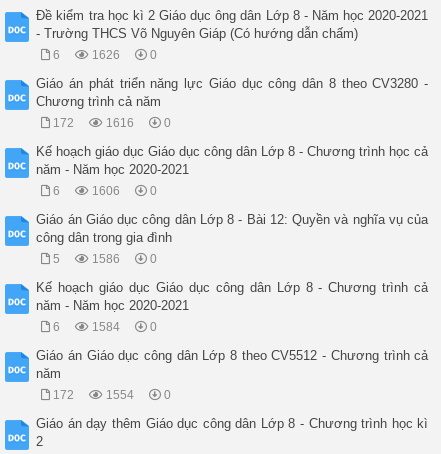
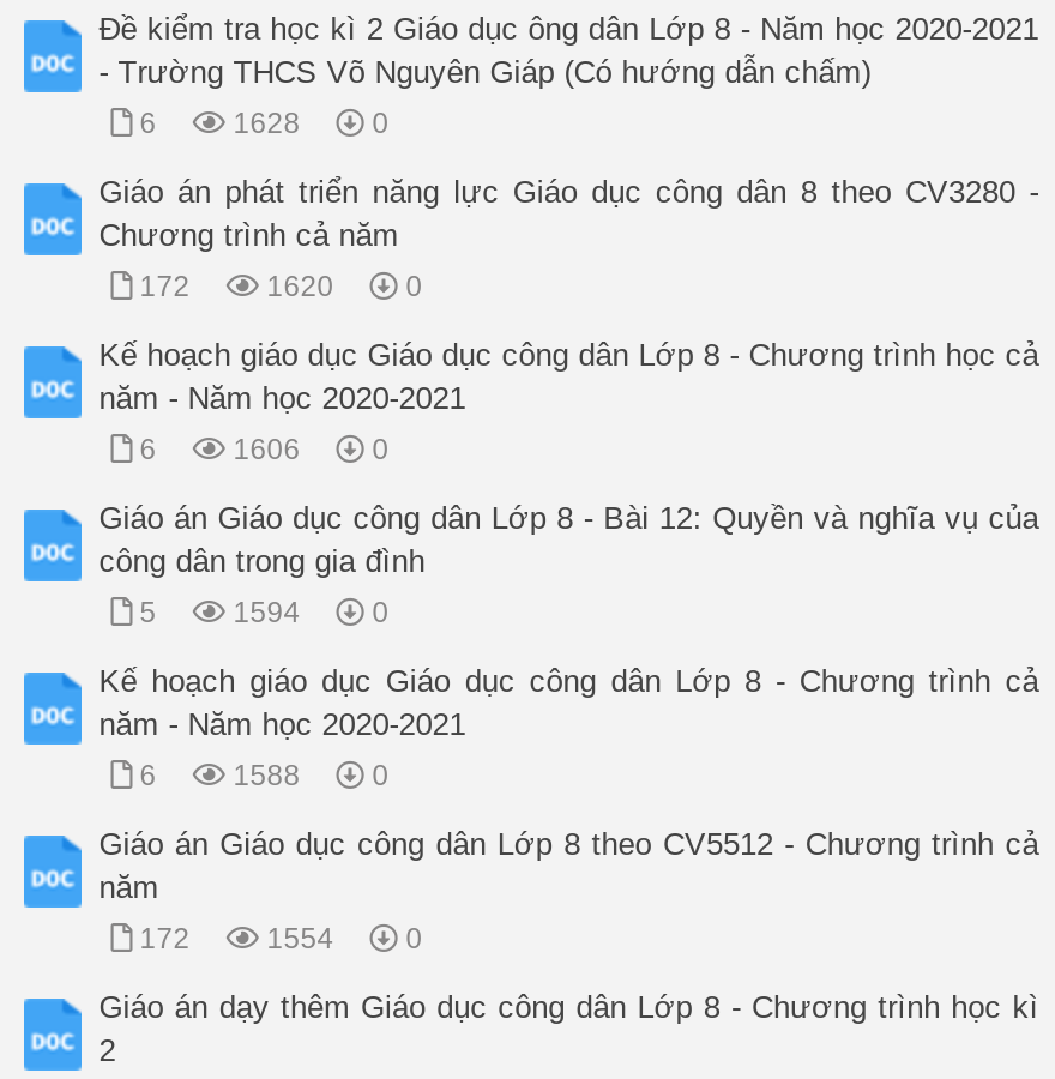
- 1626
+ 1628

- 1616
+ 1620

- 1586
+ 1594

- 1584
+ 1588
